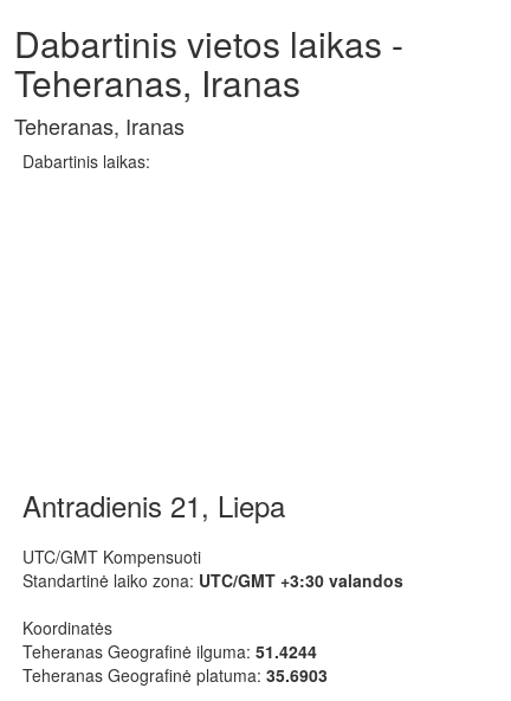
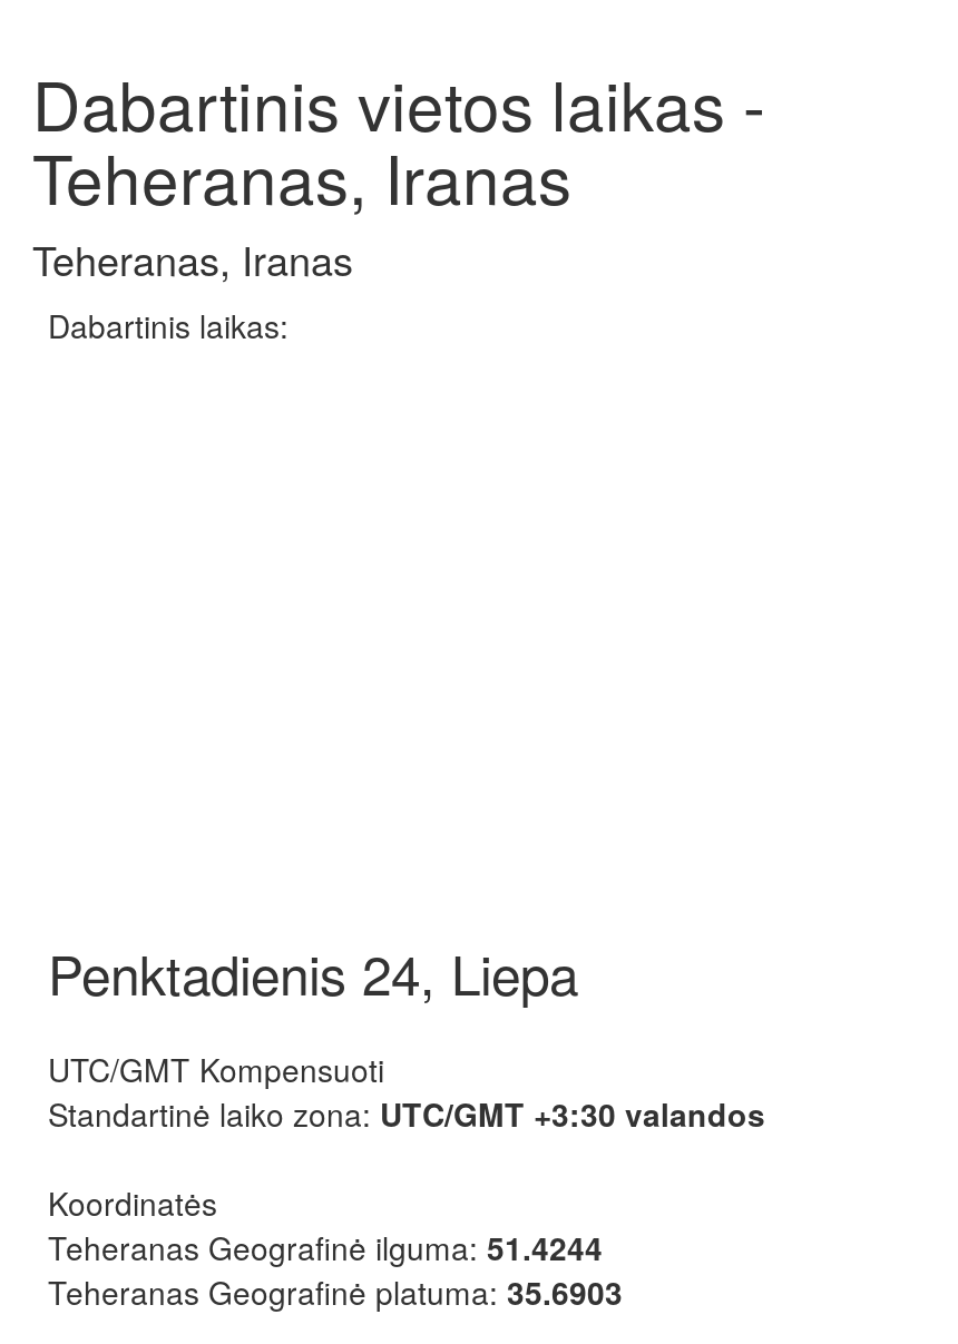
- Antradienis 21, Liepa
+ Penktadienis 24, Liepa
